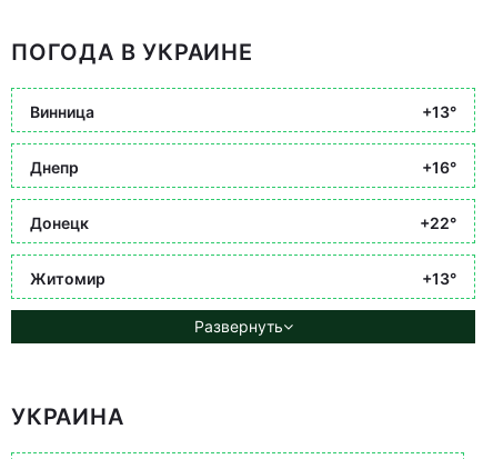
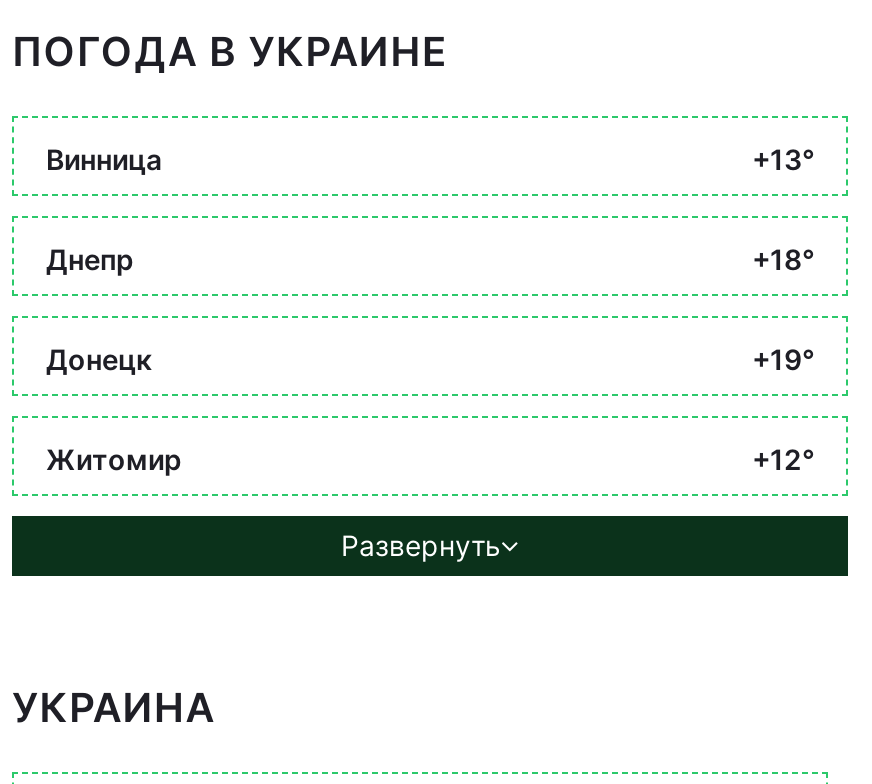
- +16°
+ +18°

- +22°
+ +19°

- +13°
+ +12°
